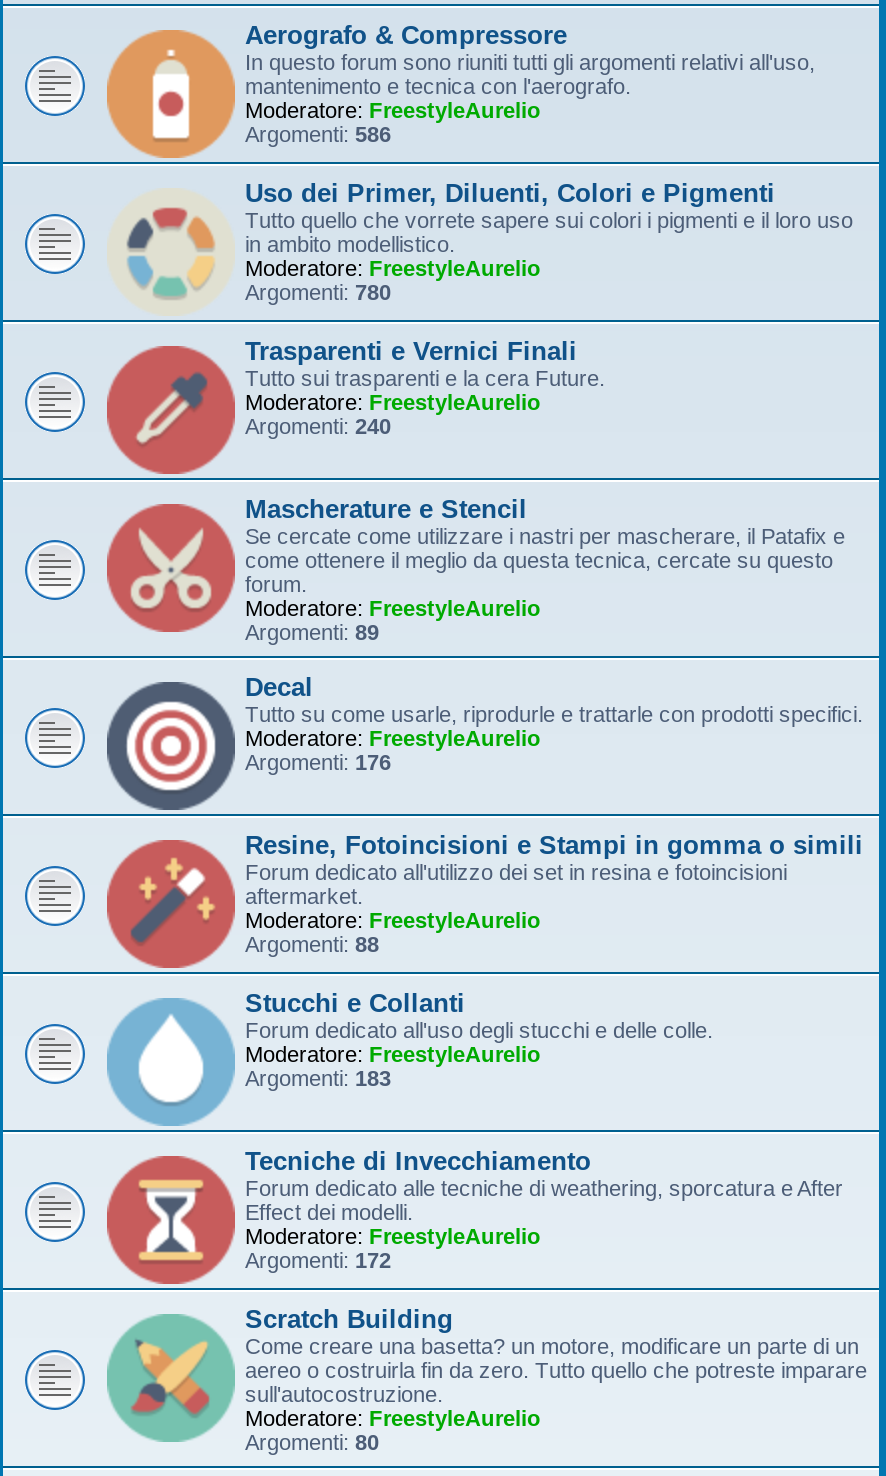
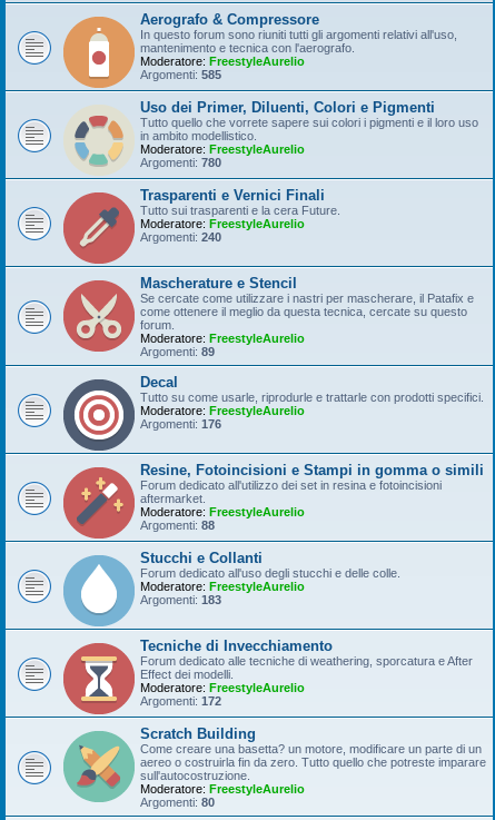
- Argomenti: 586
+ Argomenti: 585
